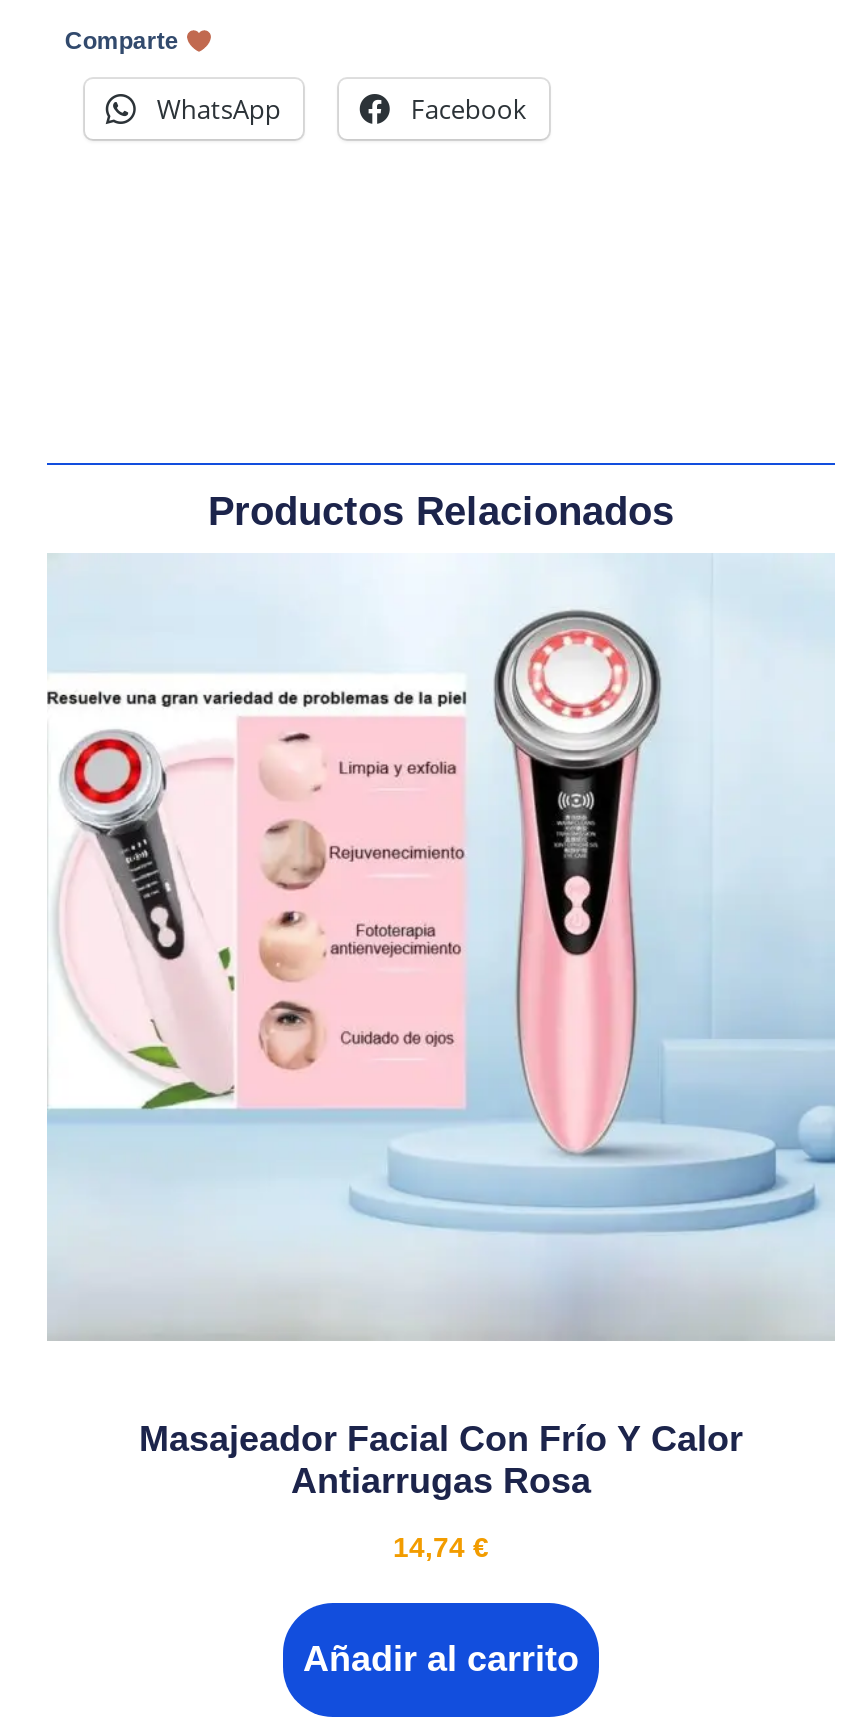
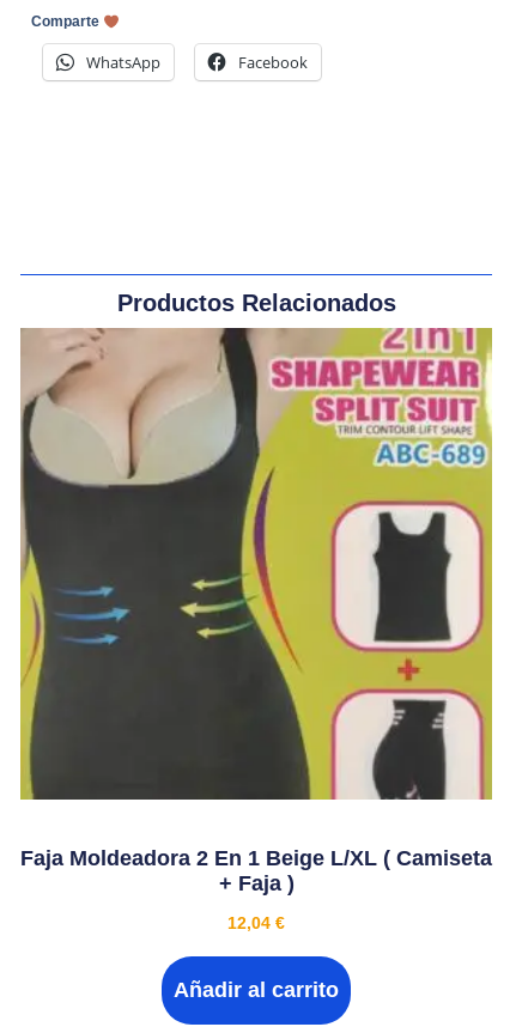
- [image]
- Masajeador Facial Con Frío Y Calor
- Antiarrugas Rosa
+ [image]
+ Faja Moldeadora 2 En 1 Beige L/XL ( Camiseta
+ + Faja )

- 14,74 €
+ 12,04 €
